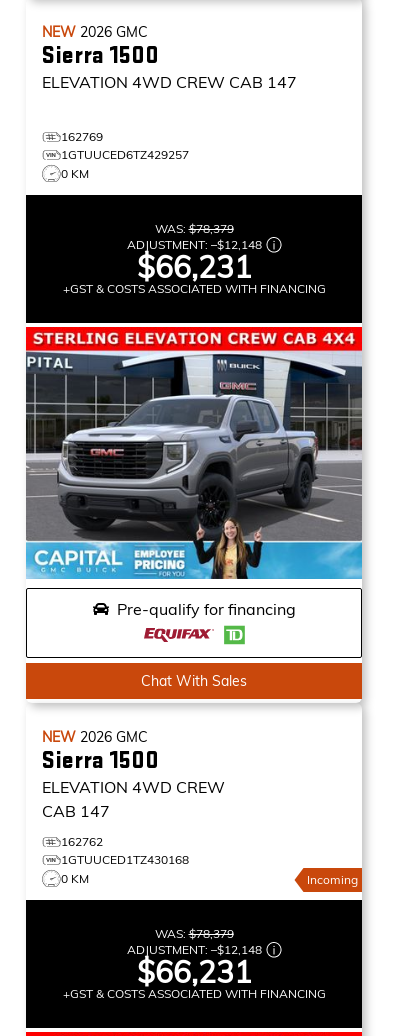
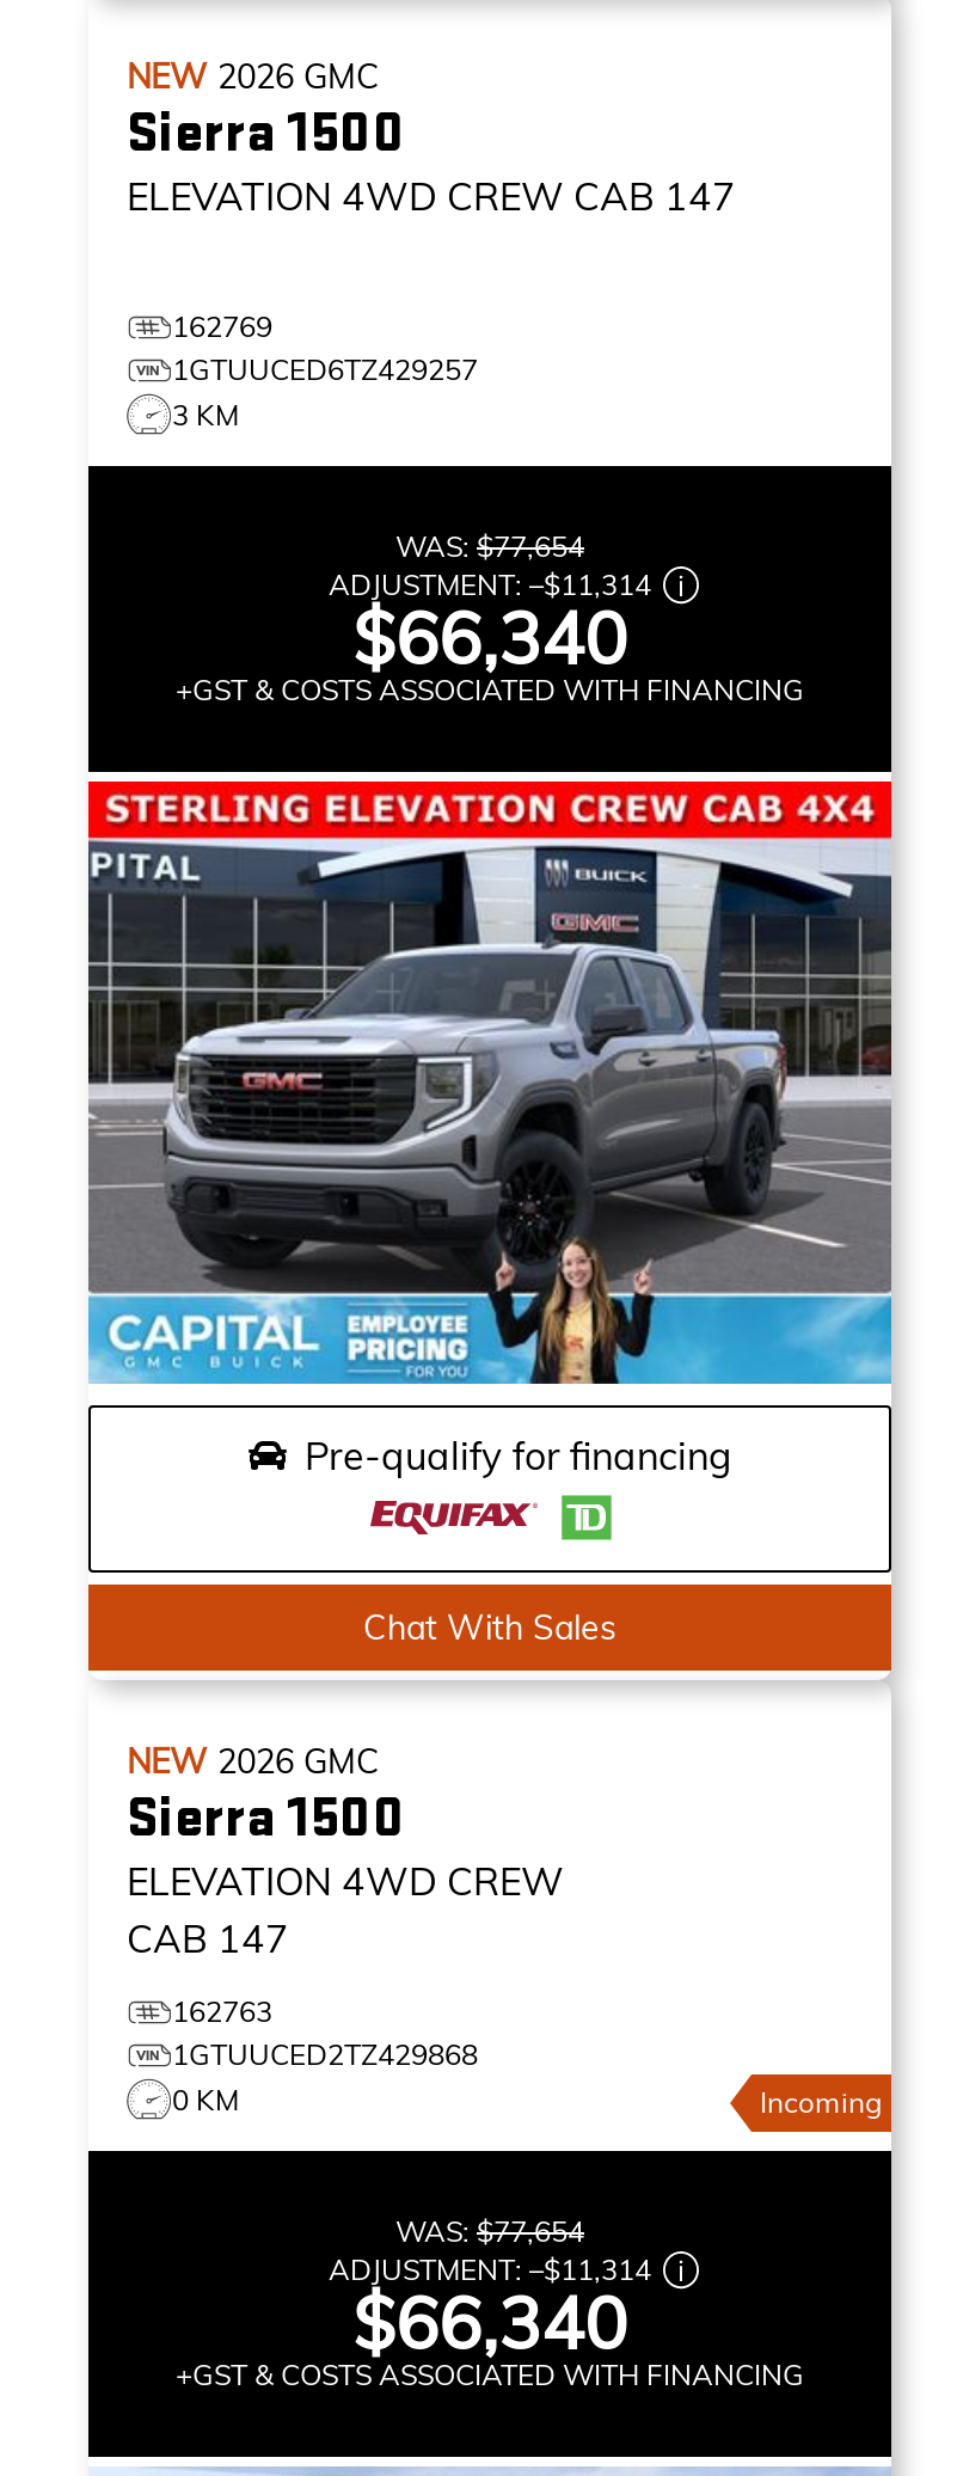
- 0 KM
+ 3 KM

- WAS: $78,379
+ WAS: $77,654

- ADJUSTMENT: –$12,148
+ ADJUSTMENT: –$11,314

- $66,231
+ $66,340

- 162762
- 1GTUUCED1TZ430168
+ 162763
+ 1GTUUCED2TZ429868

- WAS: $78,379
+ WAS: $77,654

- ADJUSTMENT: –$12,148
+ ADJUSTMENT: –$11,314

- $66,231
+ $66,340
